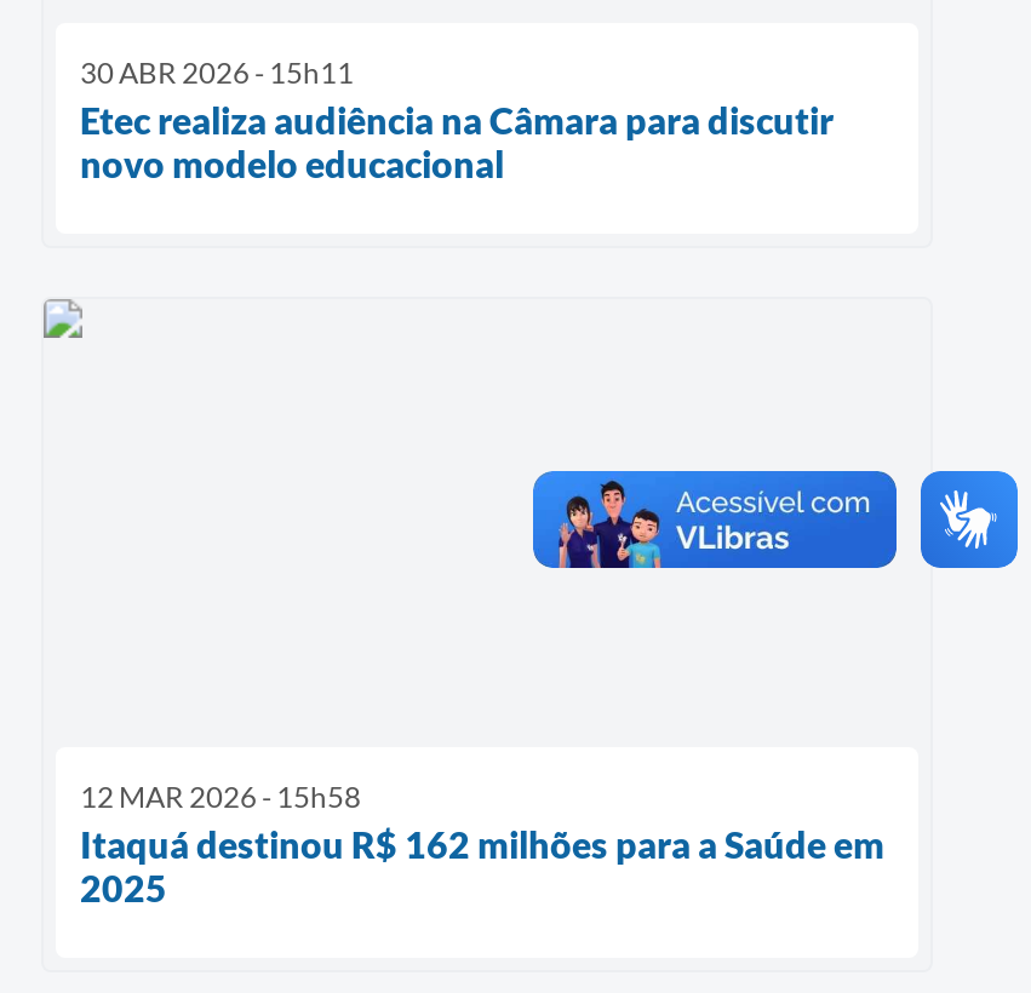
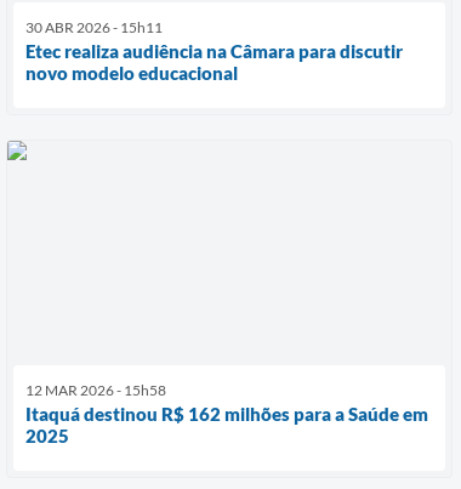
- [image]

- [image]
